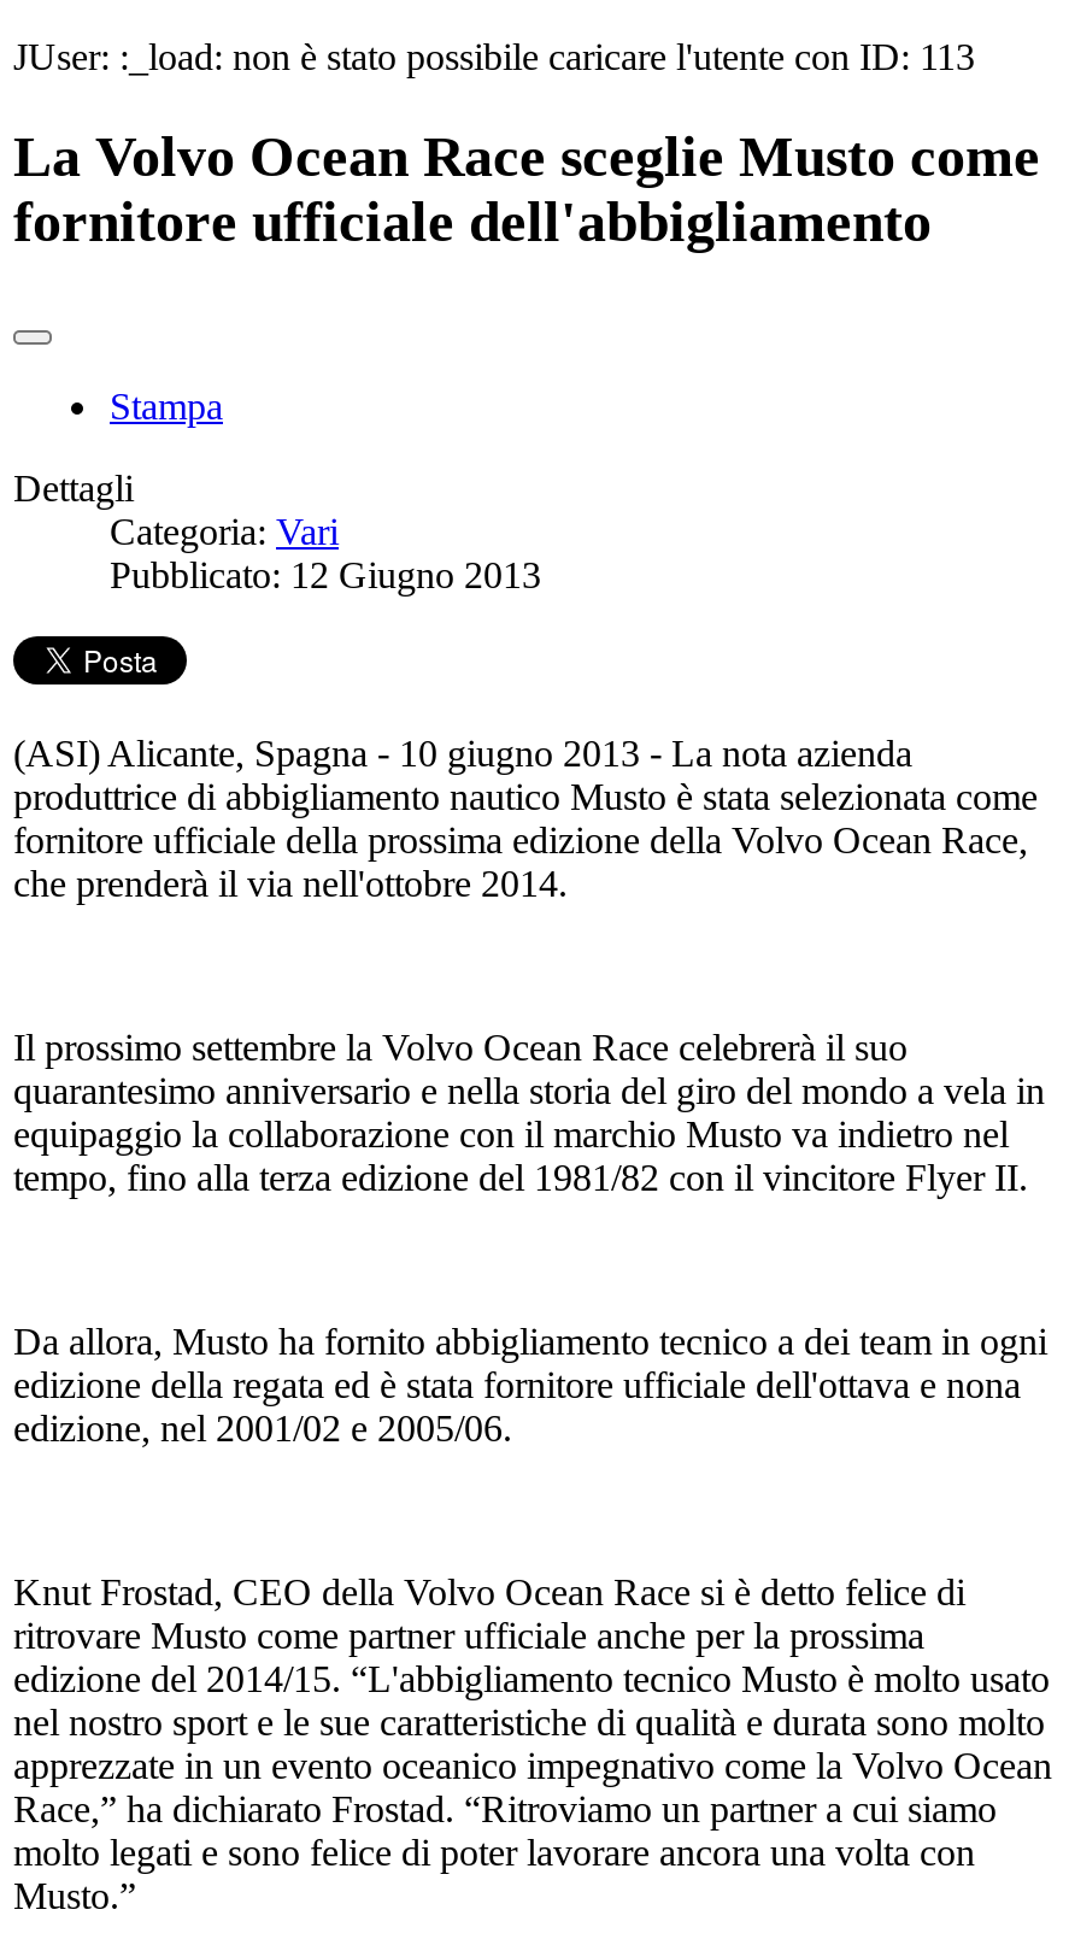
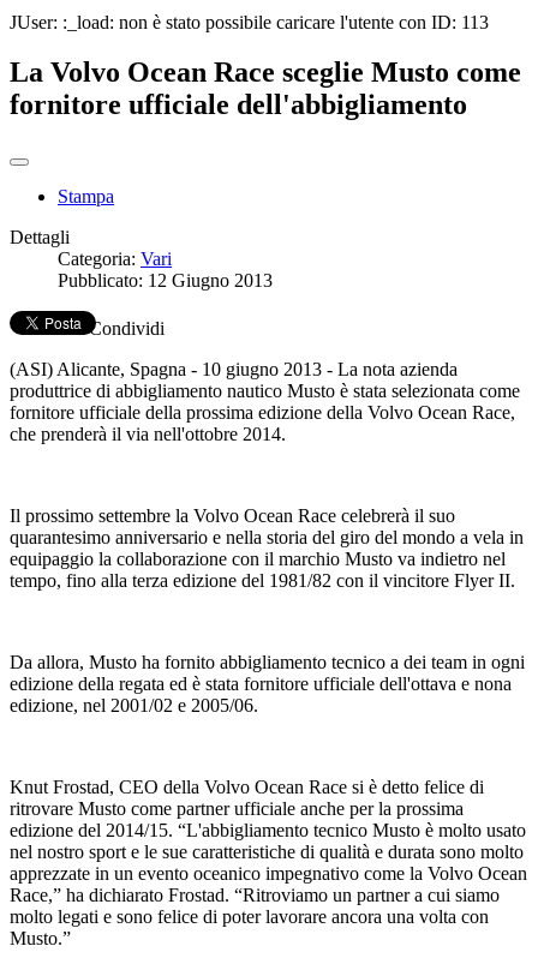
+ Condividi
